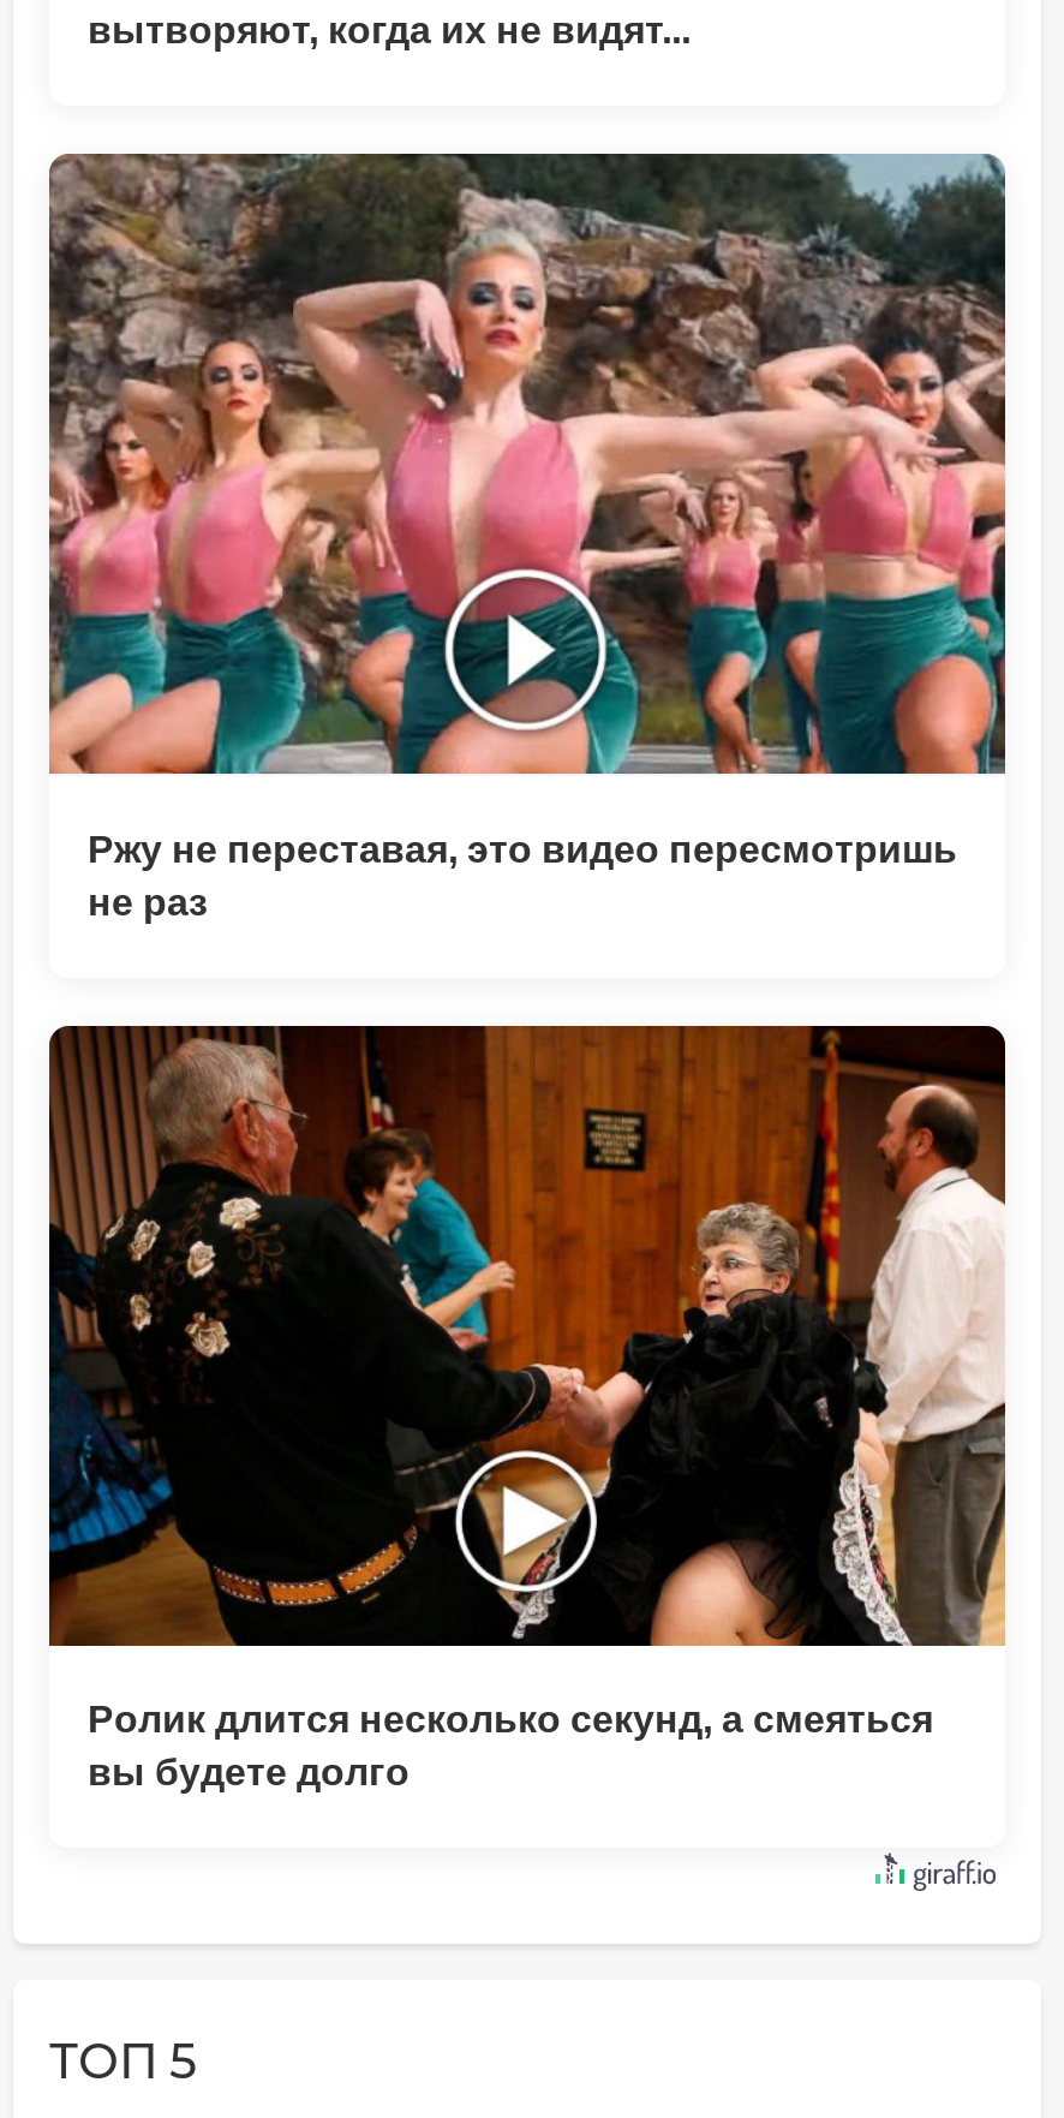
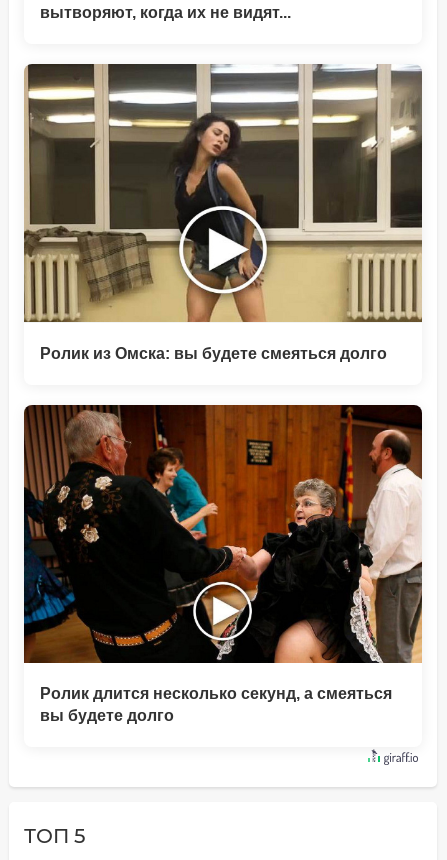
- [image]
- Ржу не переставая, это видео пересмотришь
- не раз
+ [image]
+ Ролик из Омска: вы будете смеяться долго
